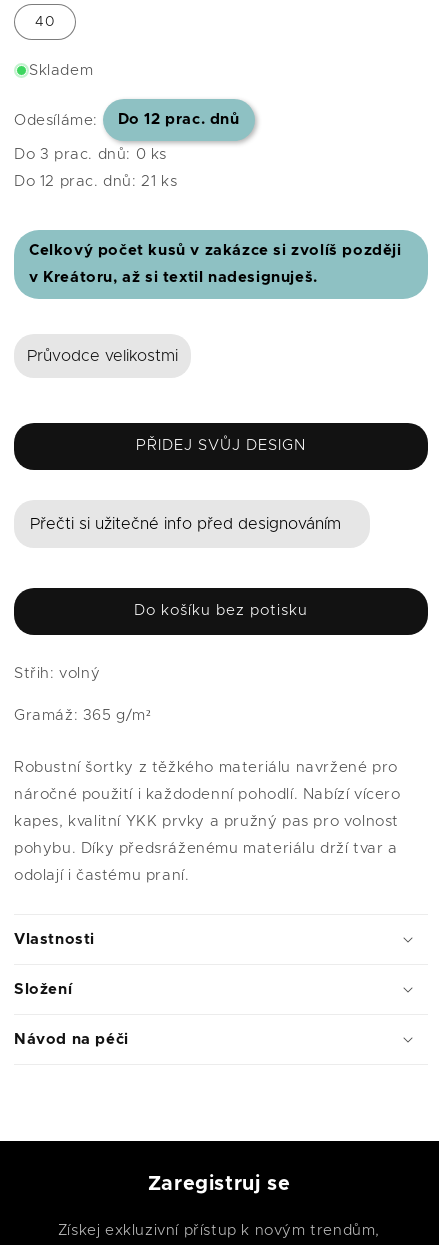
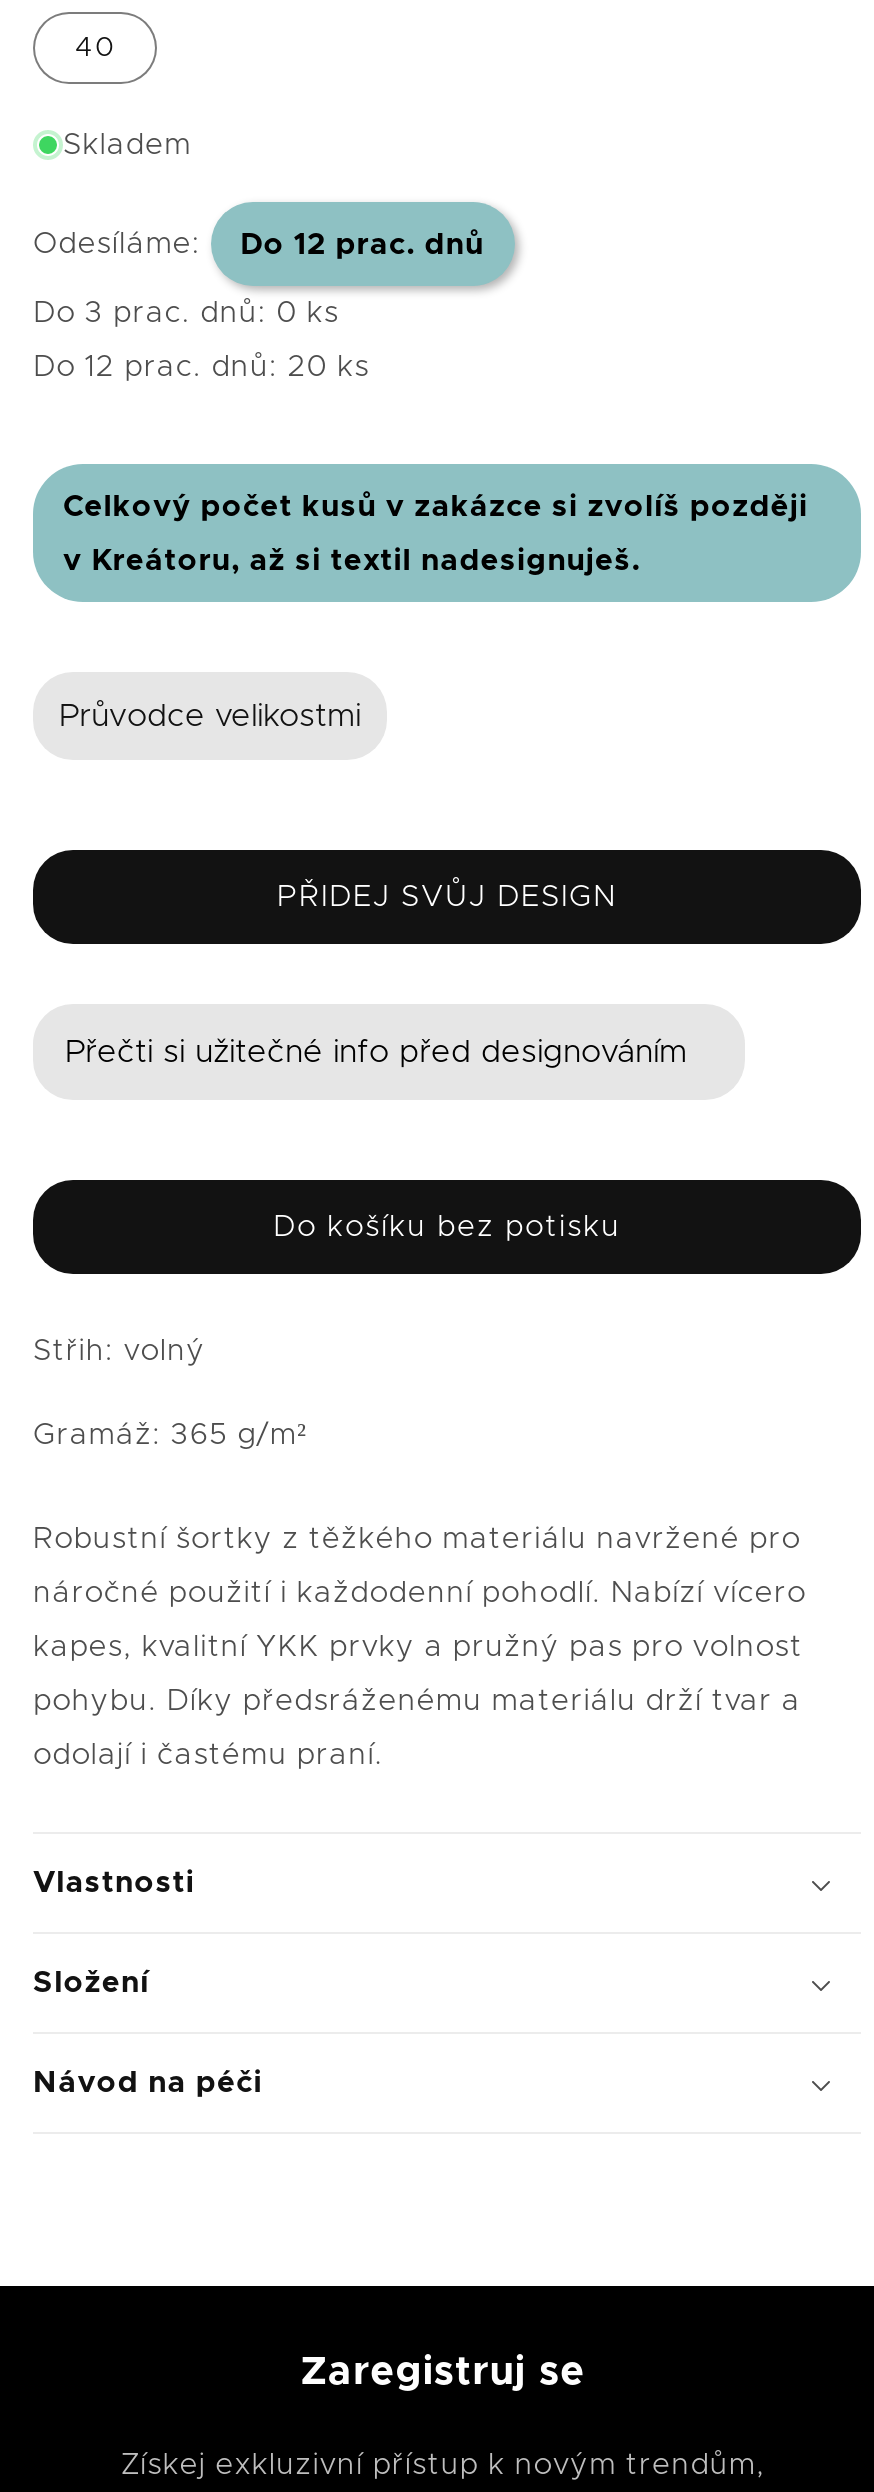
- Do 12 prac. dnů: 21 ks
+ Do 12 prac. dnů: 20 ks
